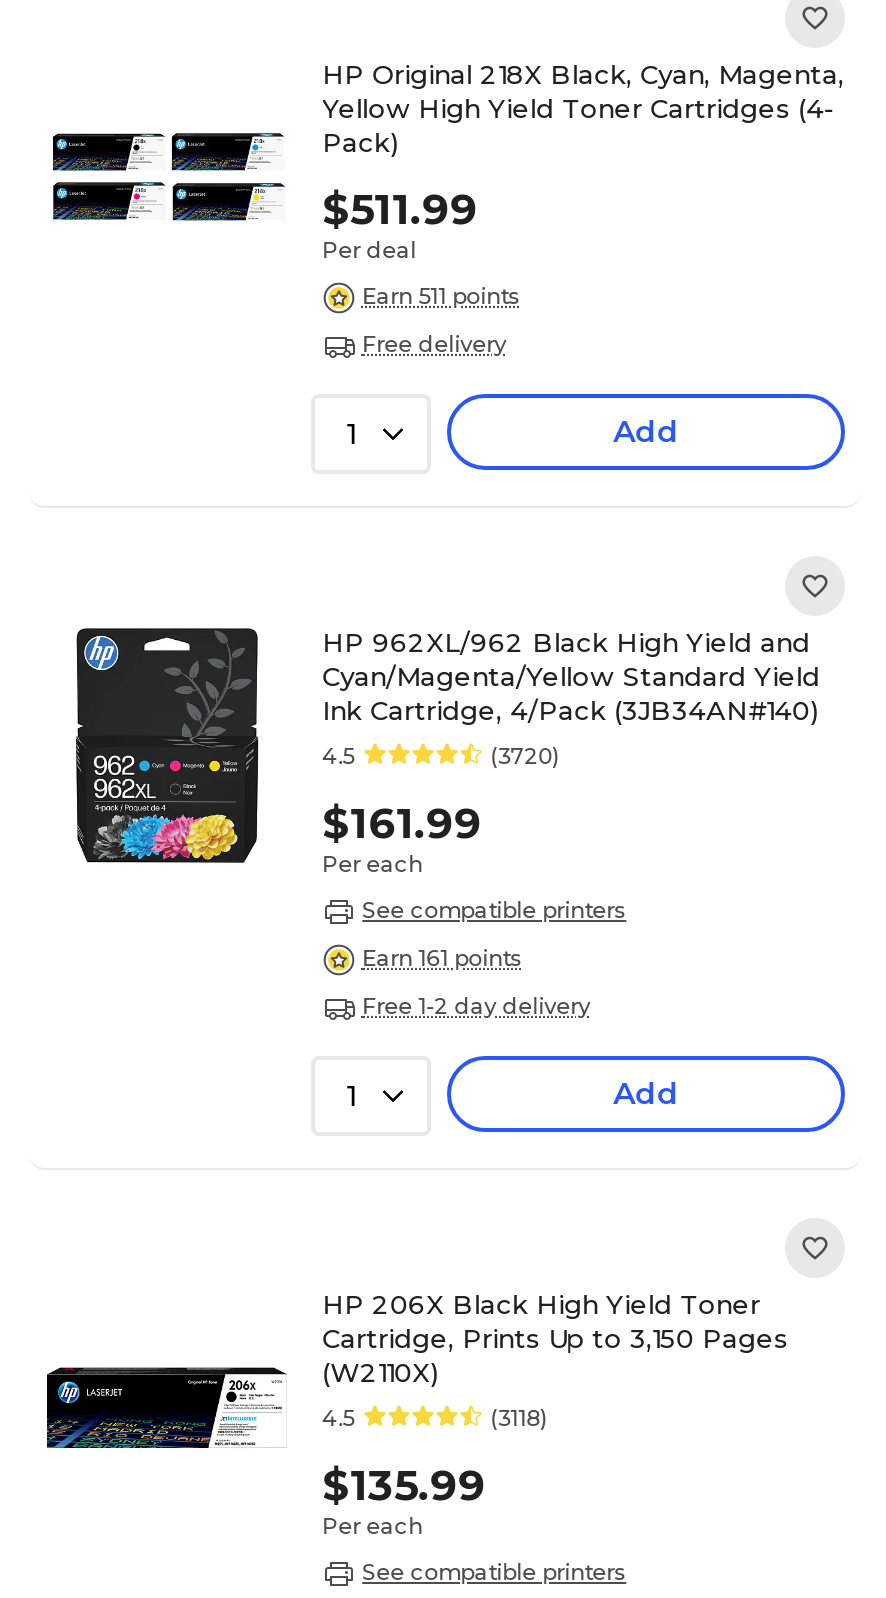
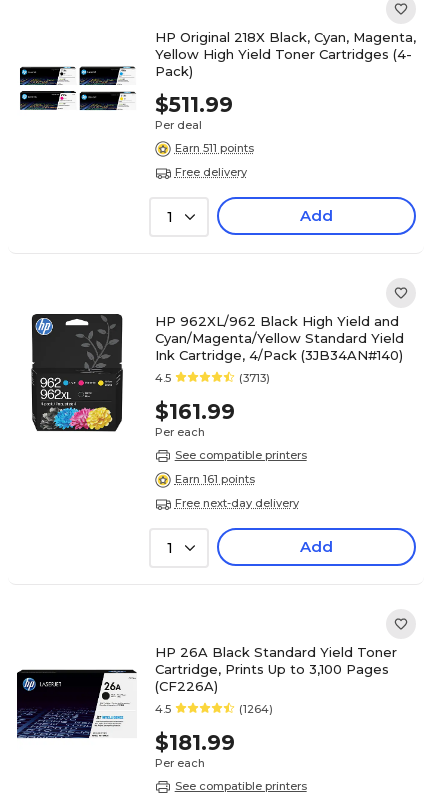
- (3720)
+ (3713)

- Free 1-2 day delivery
+ Free next-day delivery

- [image]
- HP 206X Black High Yield Toner
- Cartridge, Prints Up to 3,150 Pages
- (W2110X)
+ [image]
+ HP 26A Black Standard Yield Toner
+ Cartridge, Prints Up to 3,100 Pages
+ (CF226A)

- (3118)
+ (1264)

- $135.99
+ $181.99
